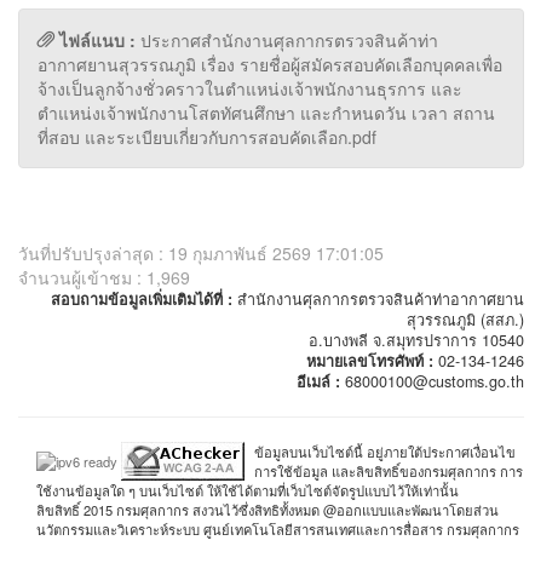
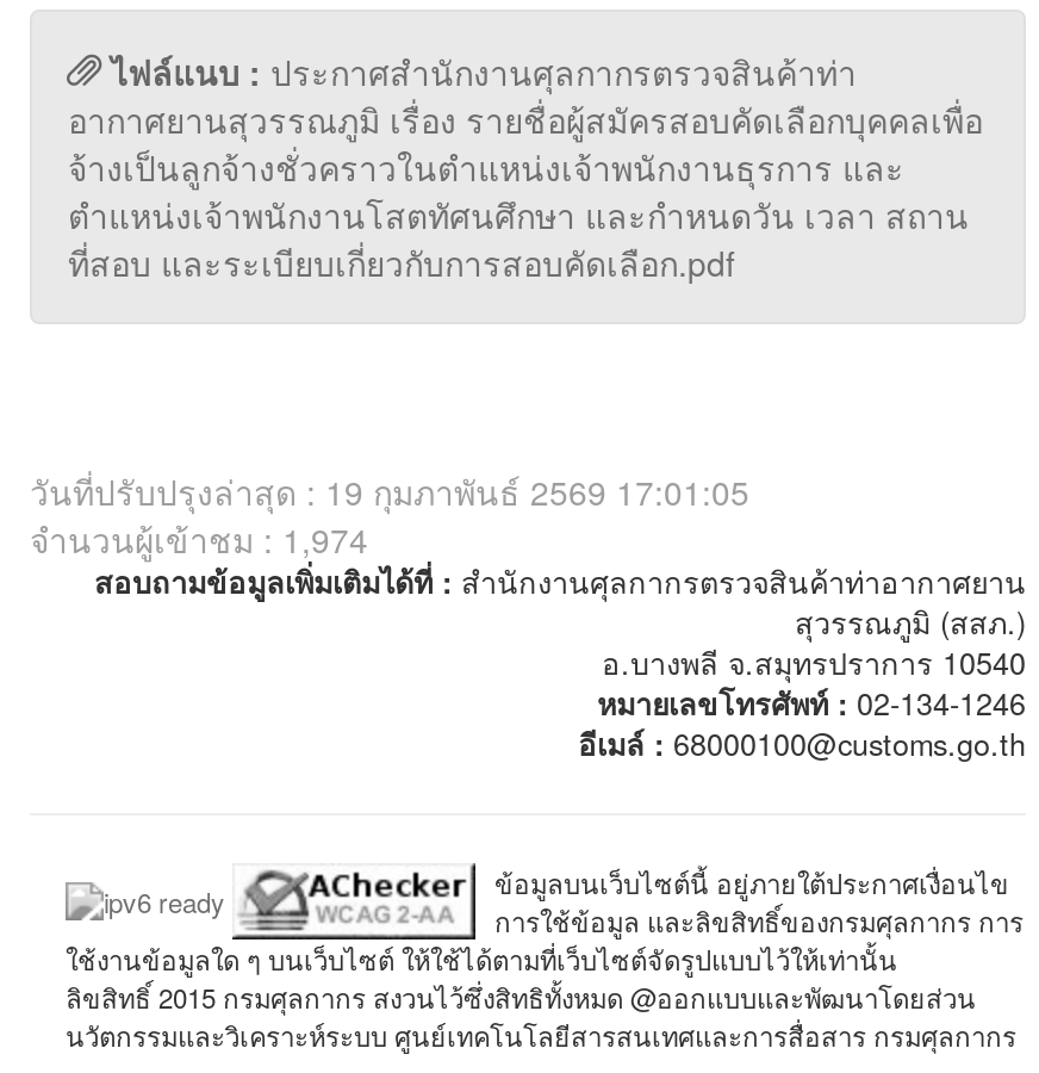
- จำนวนผู้เข้าชม : 1,969
+ จำนวนผู้เข้าชม : 1,974
